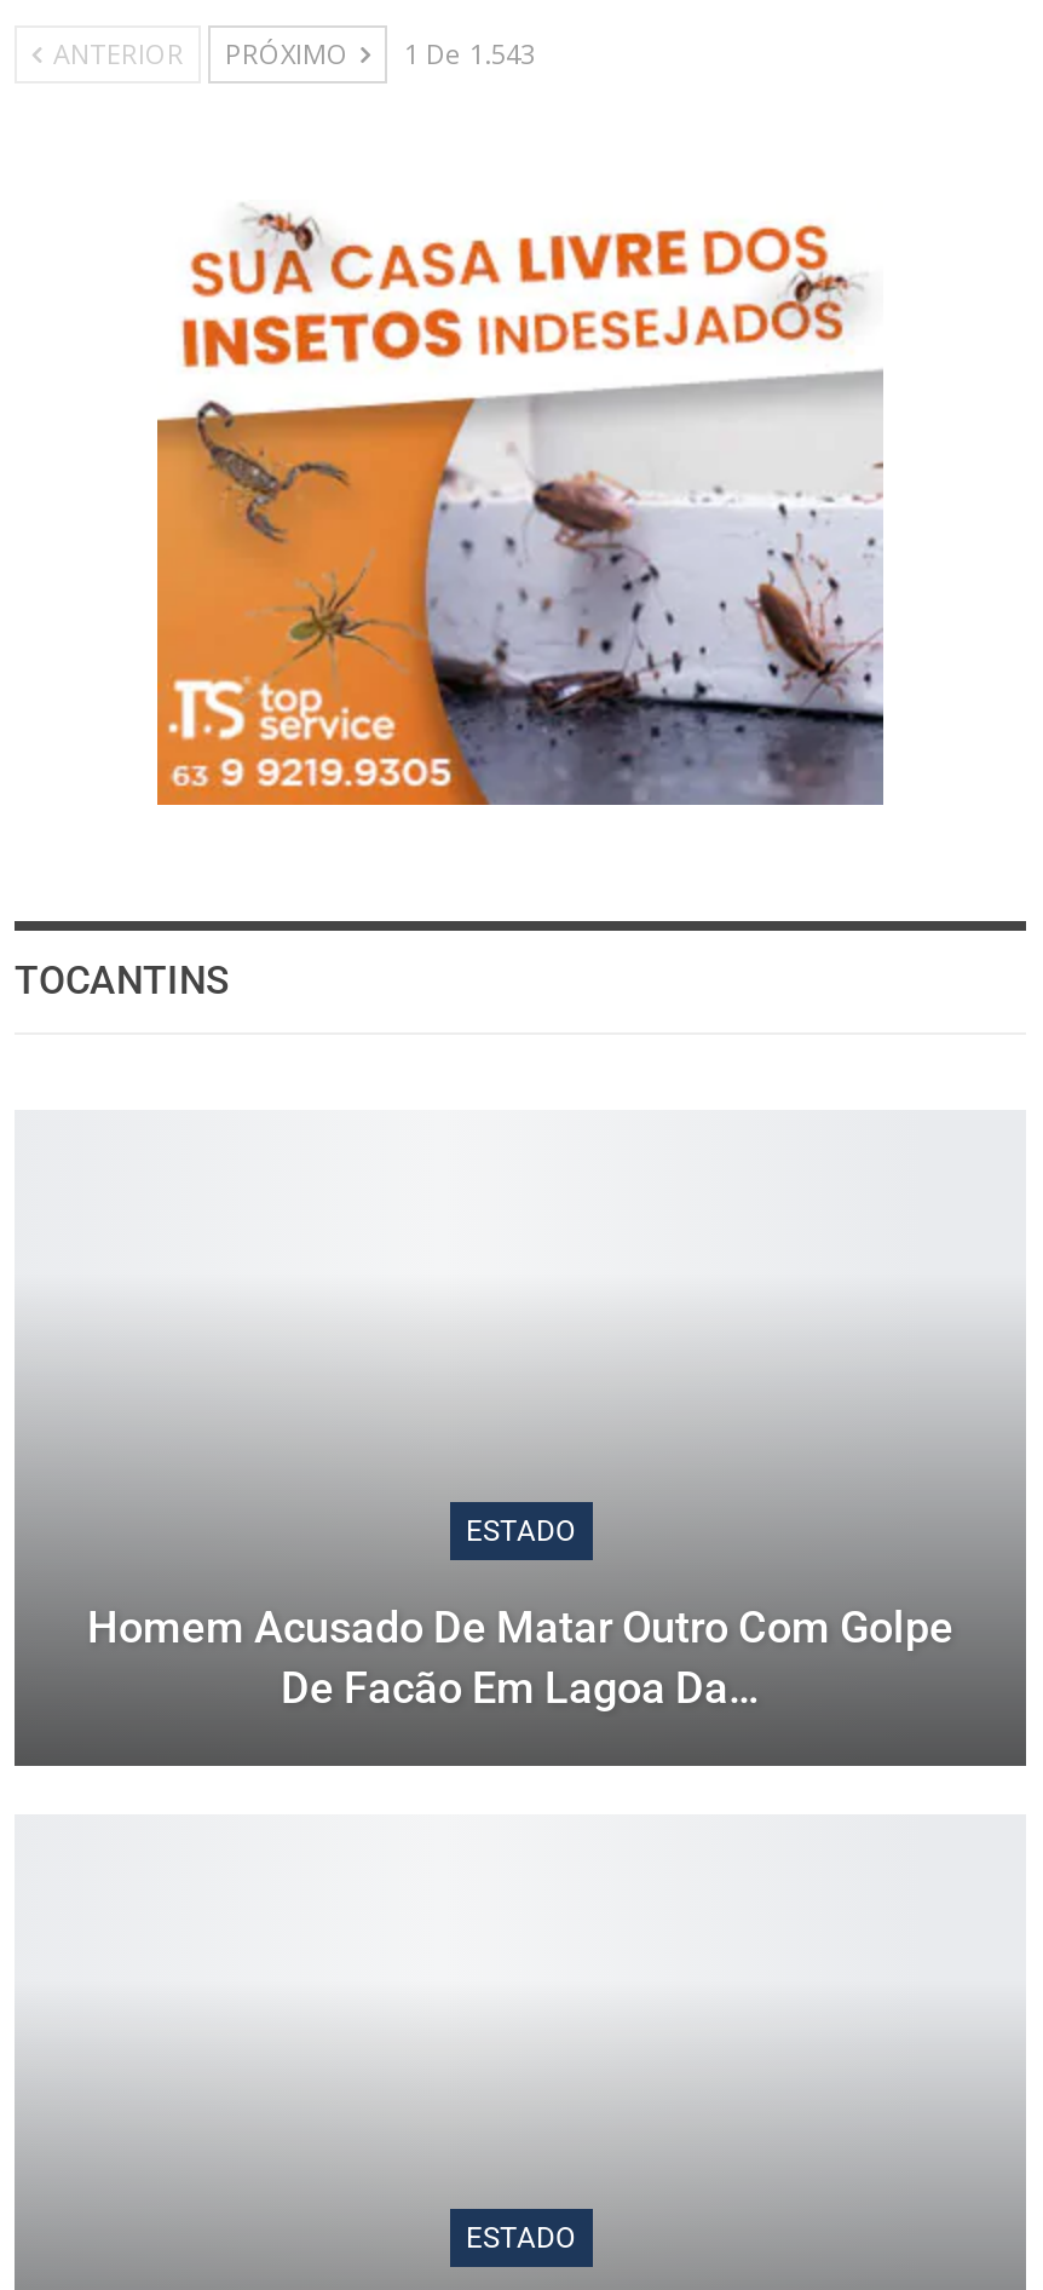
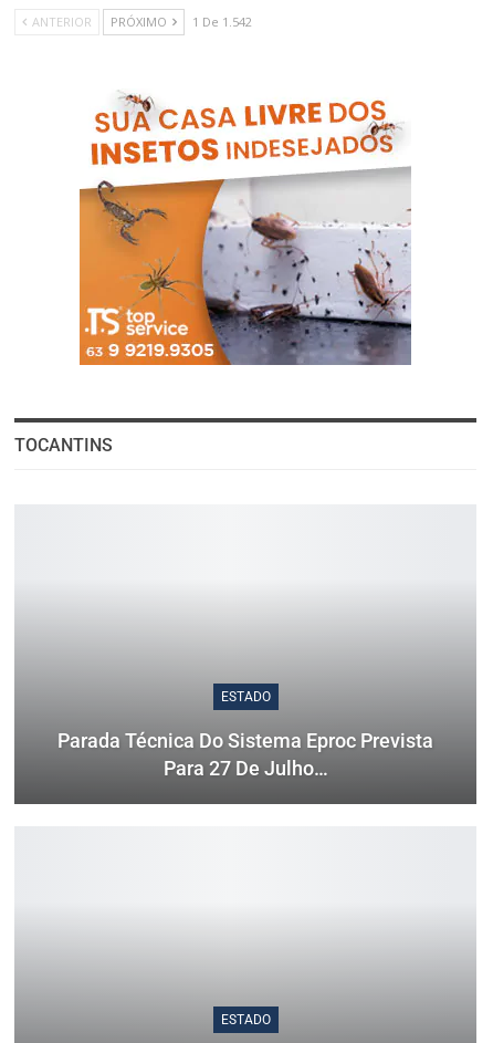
- ANTERIOR PRÓXIMO 1 De 1.543
+ ANTERIOR PRÓXIMO 1 De 1.542

- Homem Acusado De Matar Outro Com Golpe
- De Facão Em Lagoa Da…
+ Parada Técnica Do Sistema Eproc Prevista
+ Para 27 De Julho…
